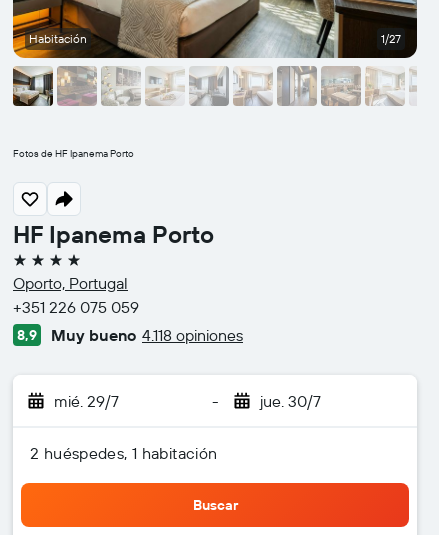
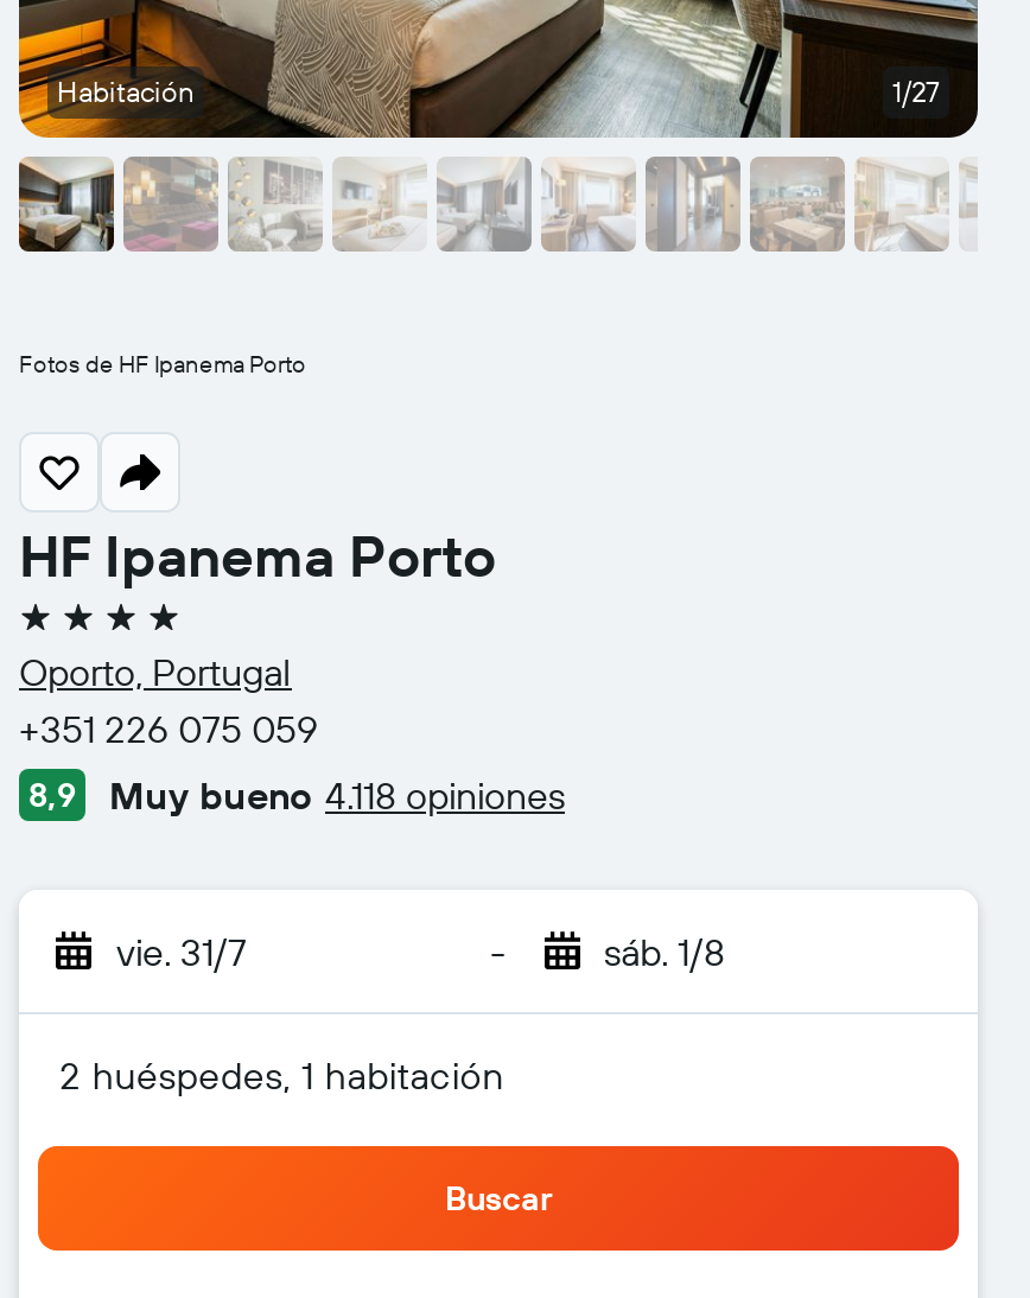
- mié. 29/7
+ vie. 31/7

- jue. 30/7
+ sáb. 1/8
